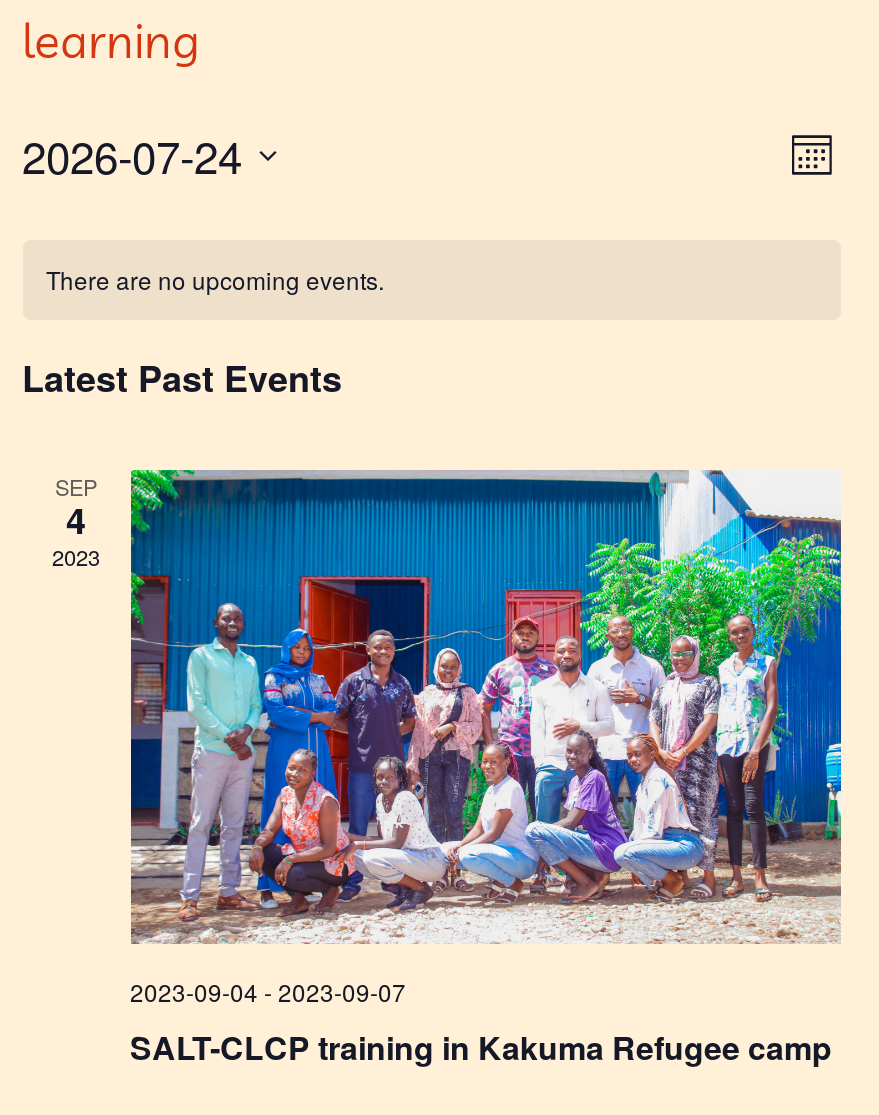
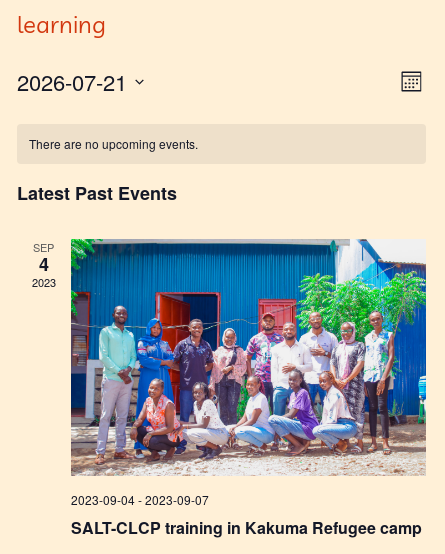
- 2026-07-24
+ 2026-07-21
